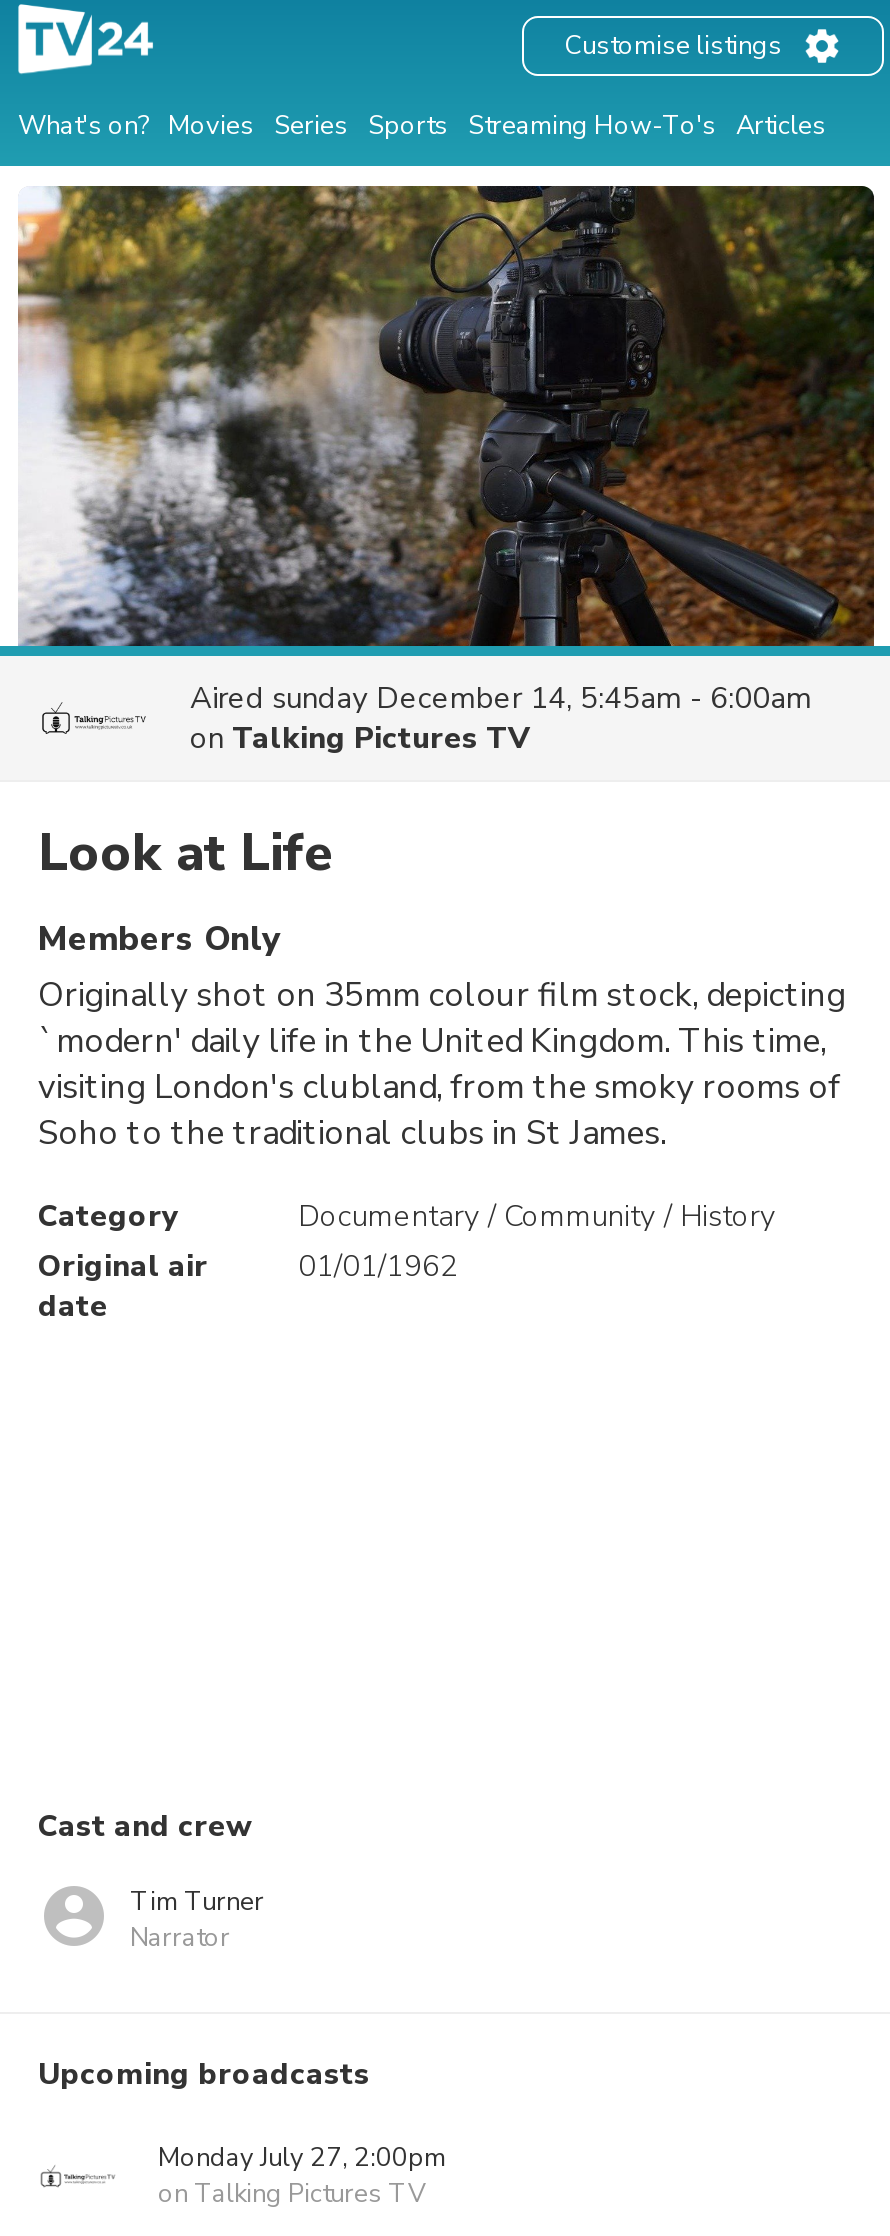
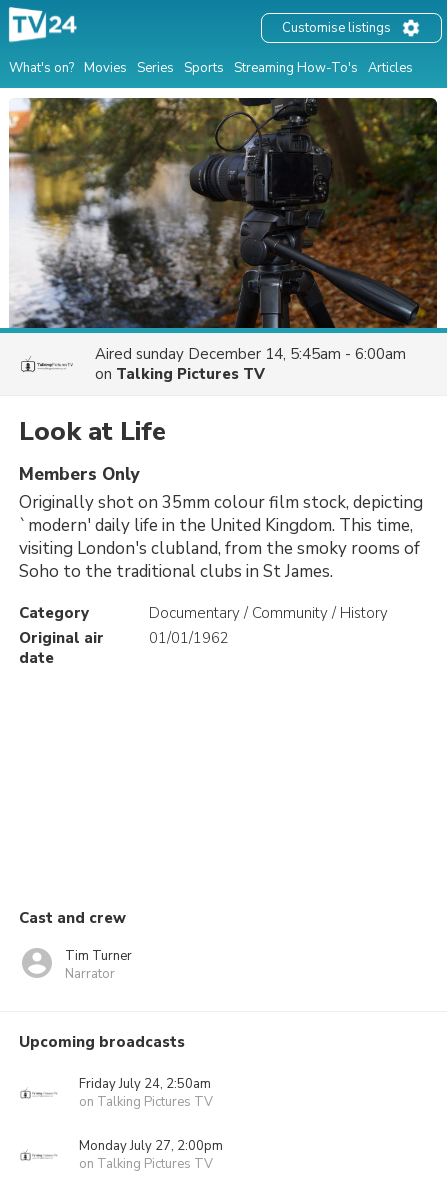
+ Friday July 24, 2:50am
+ on Talking Pictures TV
